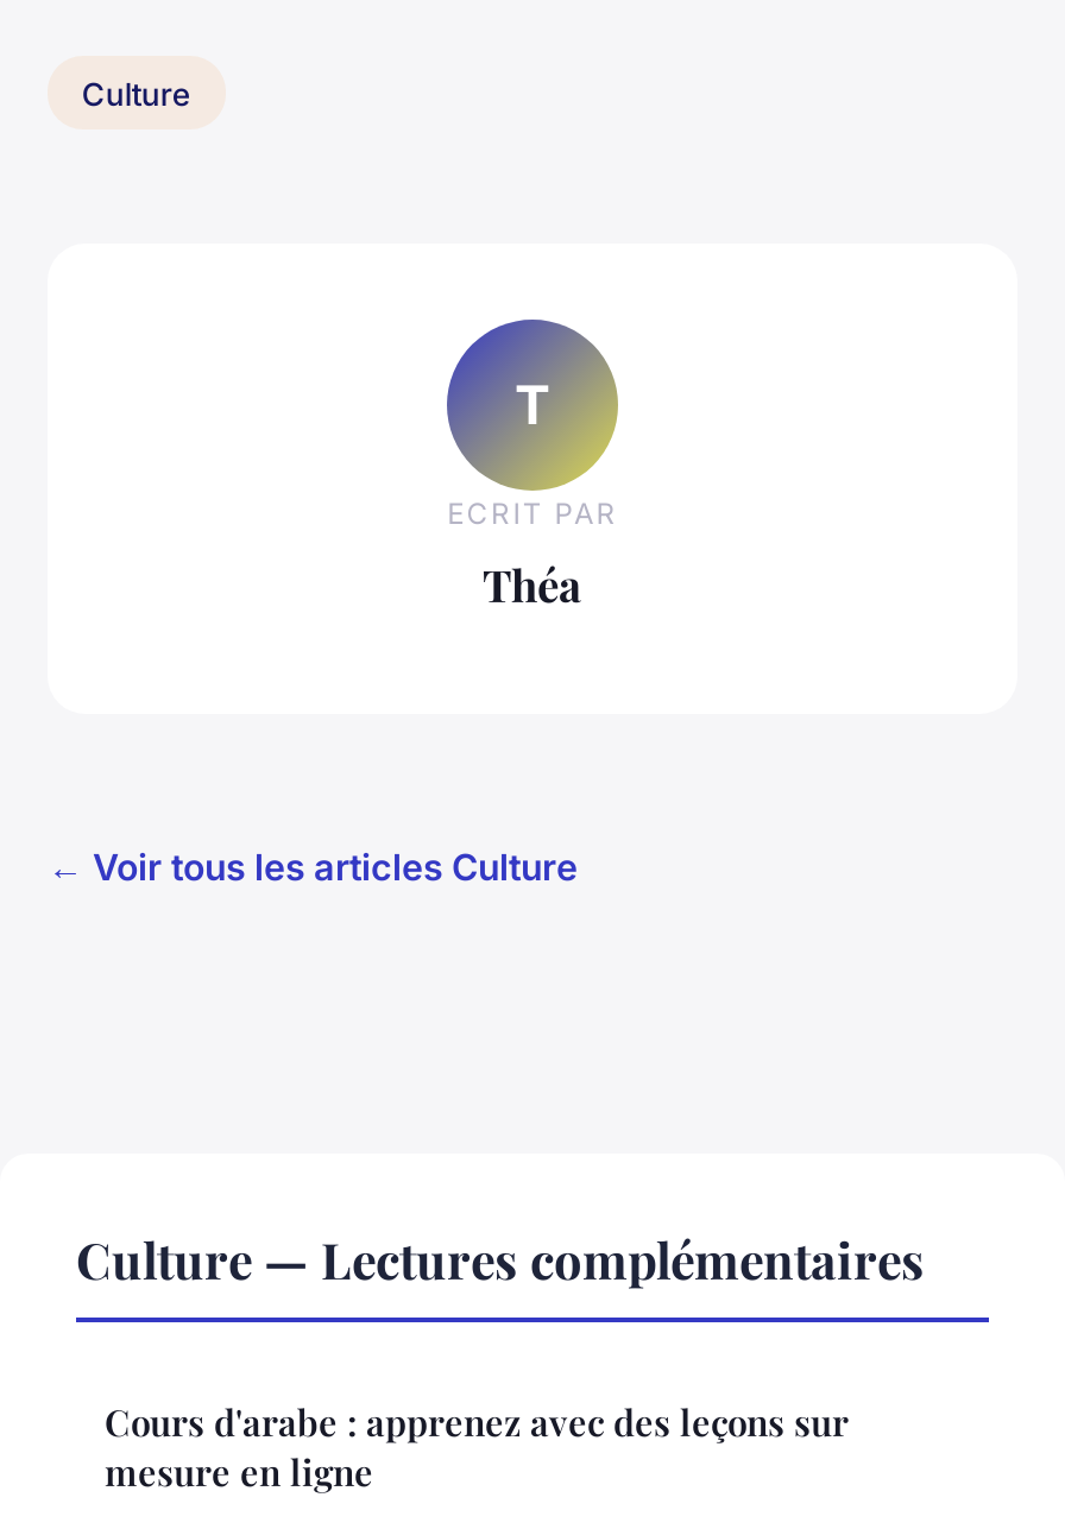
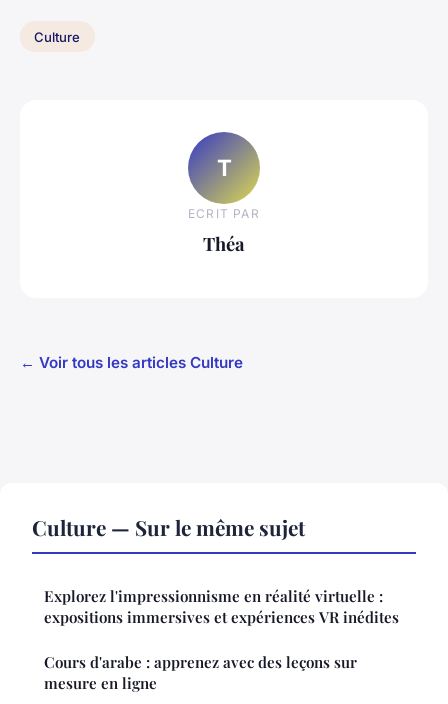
- Culture — Lectures complémentaires
+ Culture — Sur le même sujet
+ Explorez l'impressionnisme en réalité virtuelle :
+ expositions immersives et expériences VR inédites
